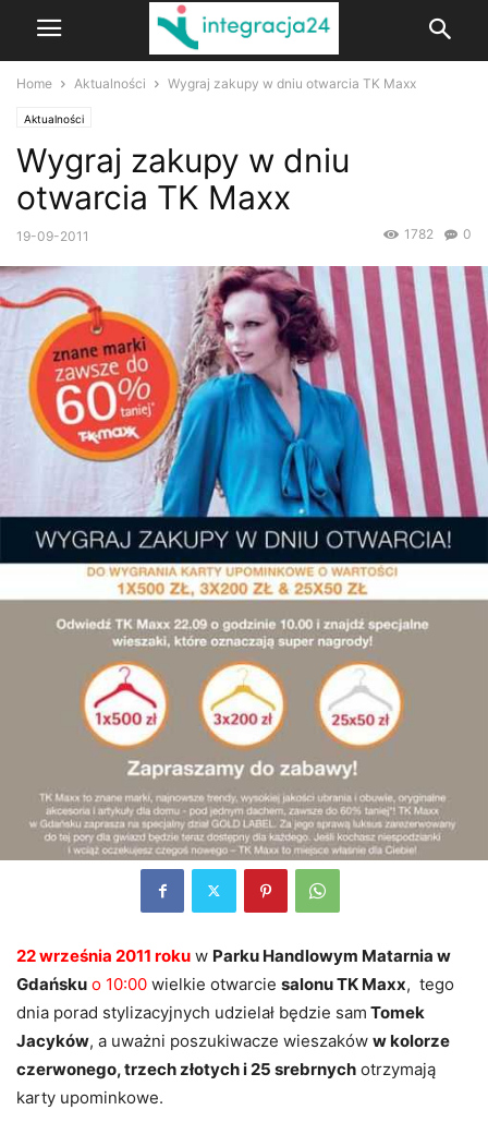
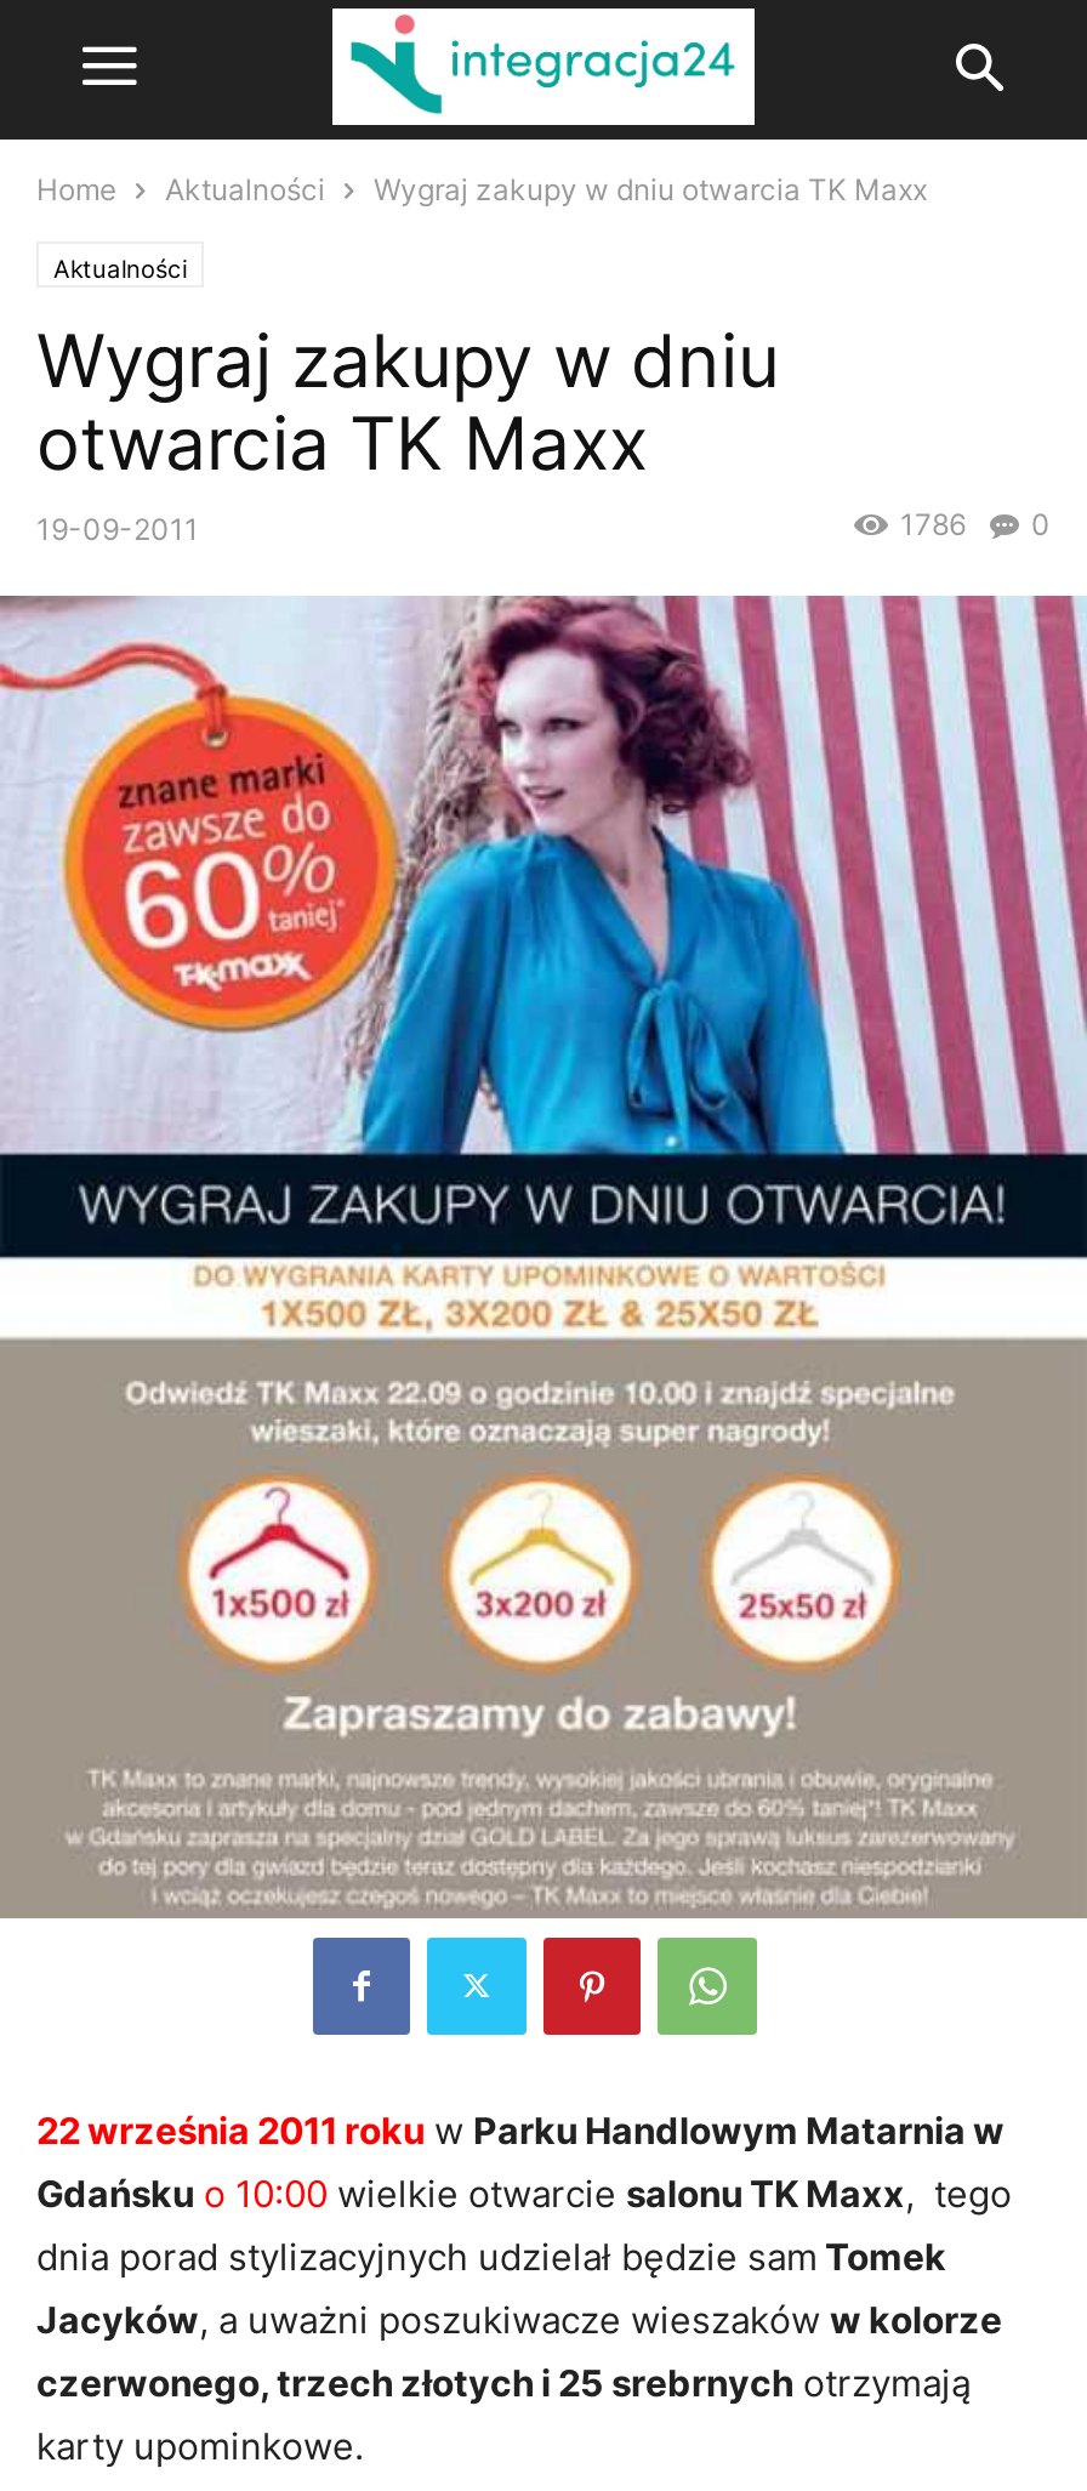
- 1782 0
+ 1786 0
